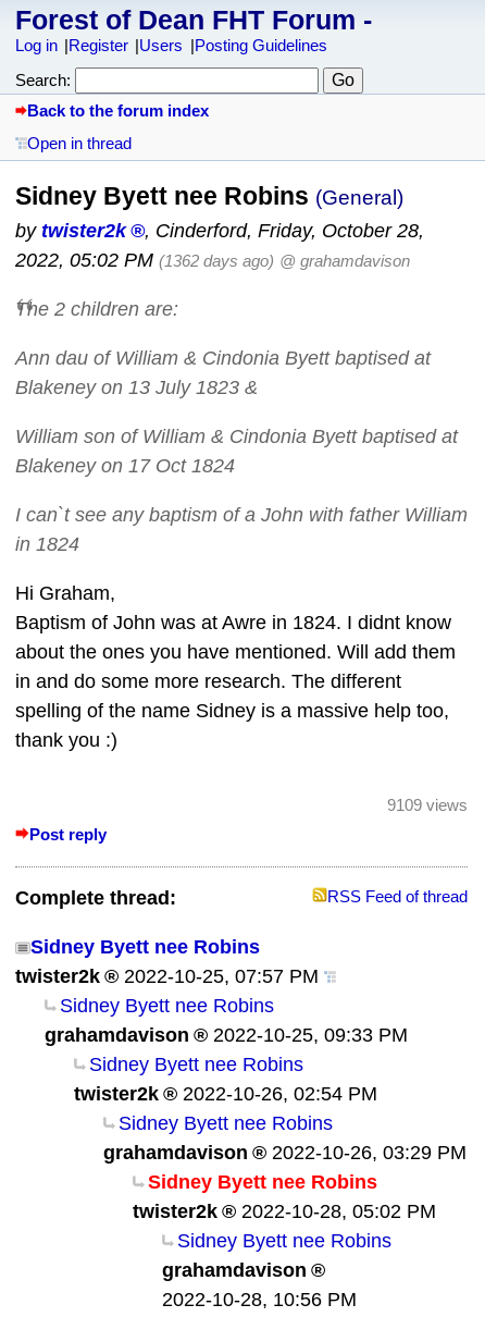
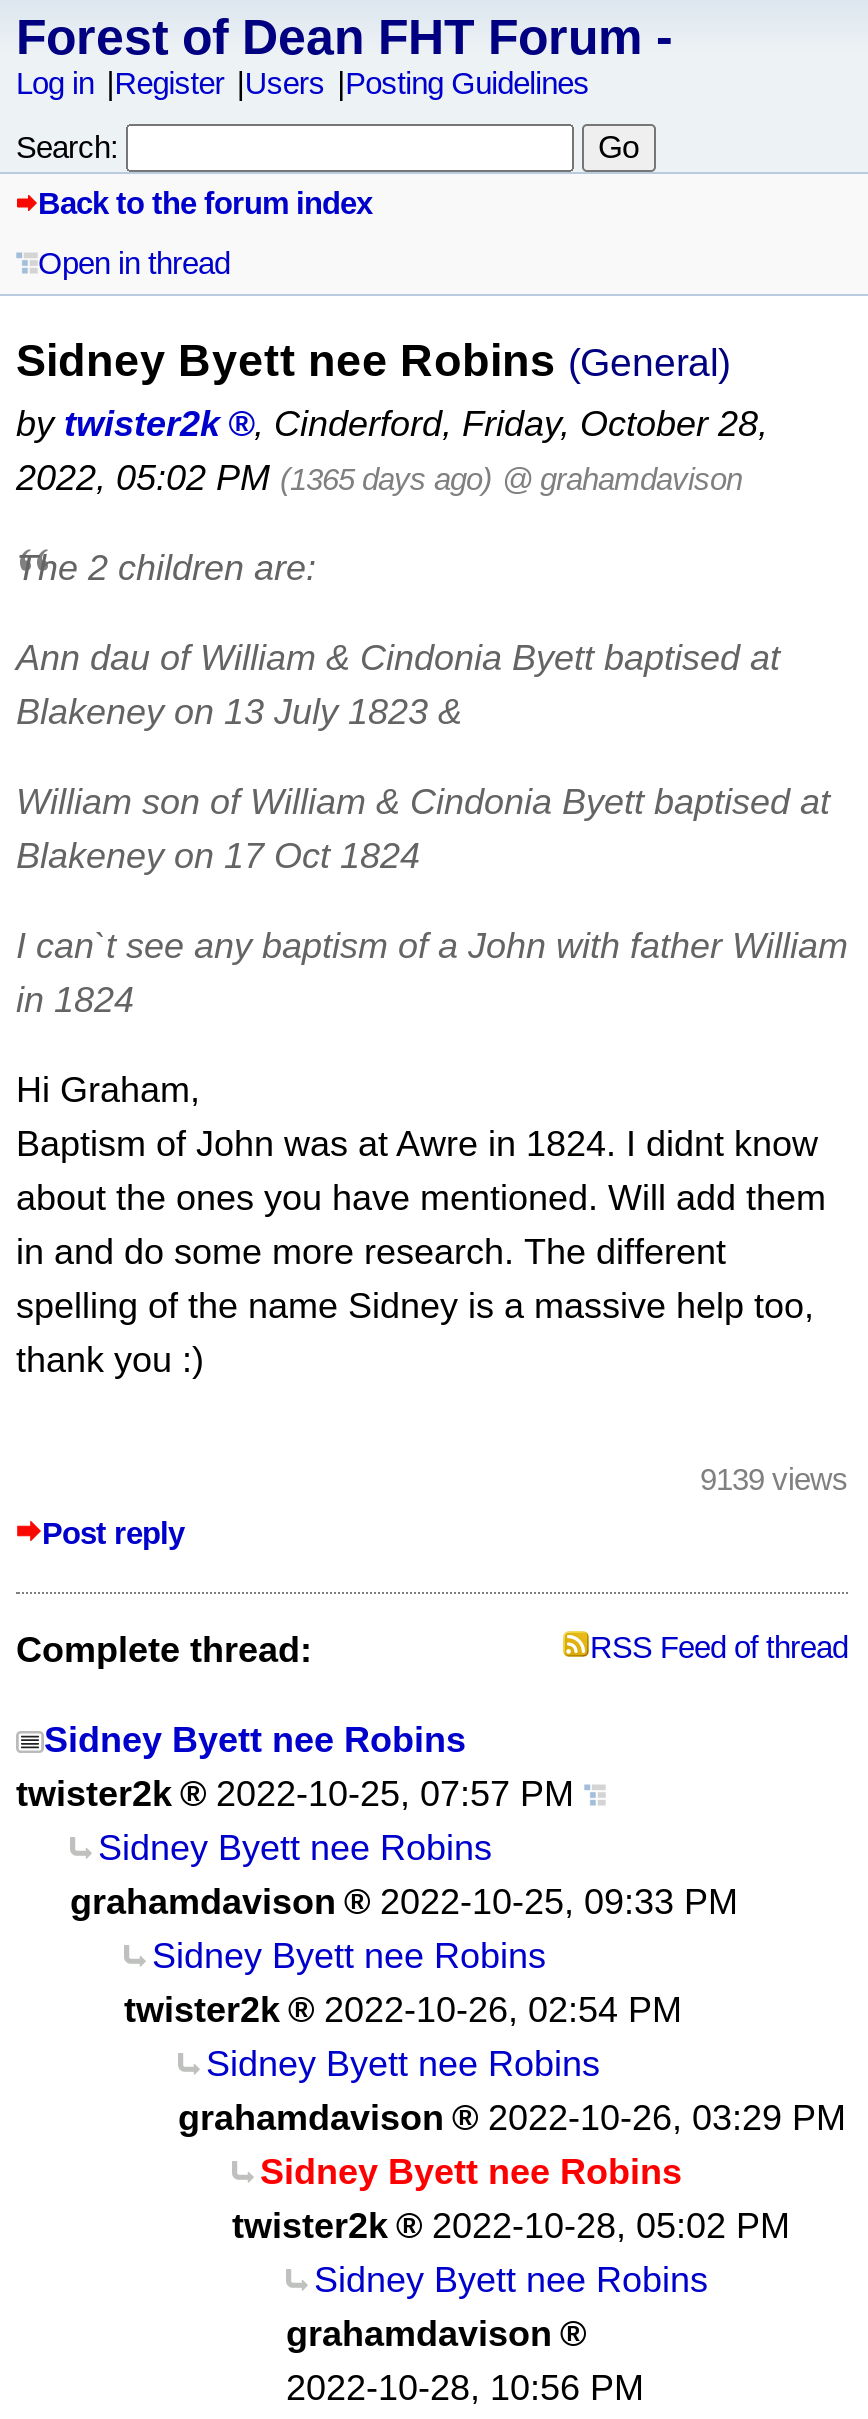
- 2022, 05:02 PM (1362 days ago) @ grahamdavison
+ 2022, 05:02 PM (1365 days ago) @ grahamdavison

- 9109 views
+ 9139 views
